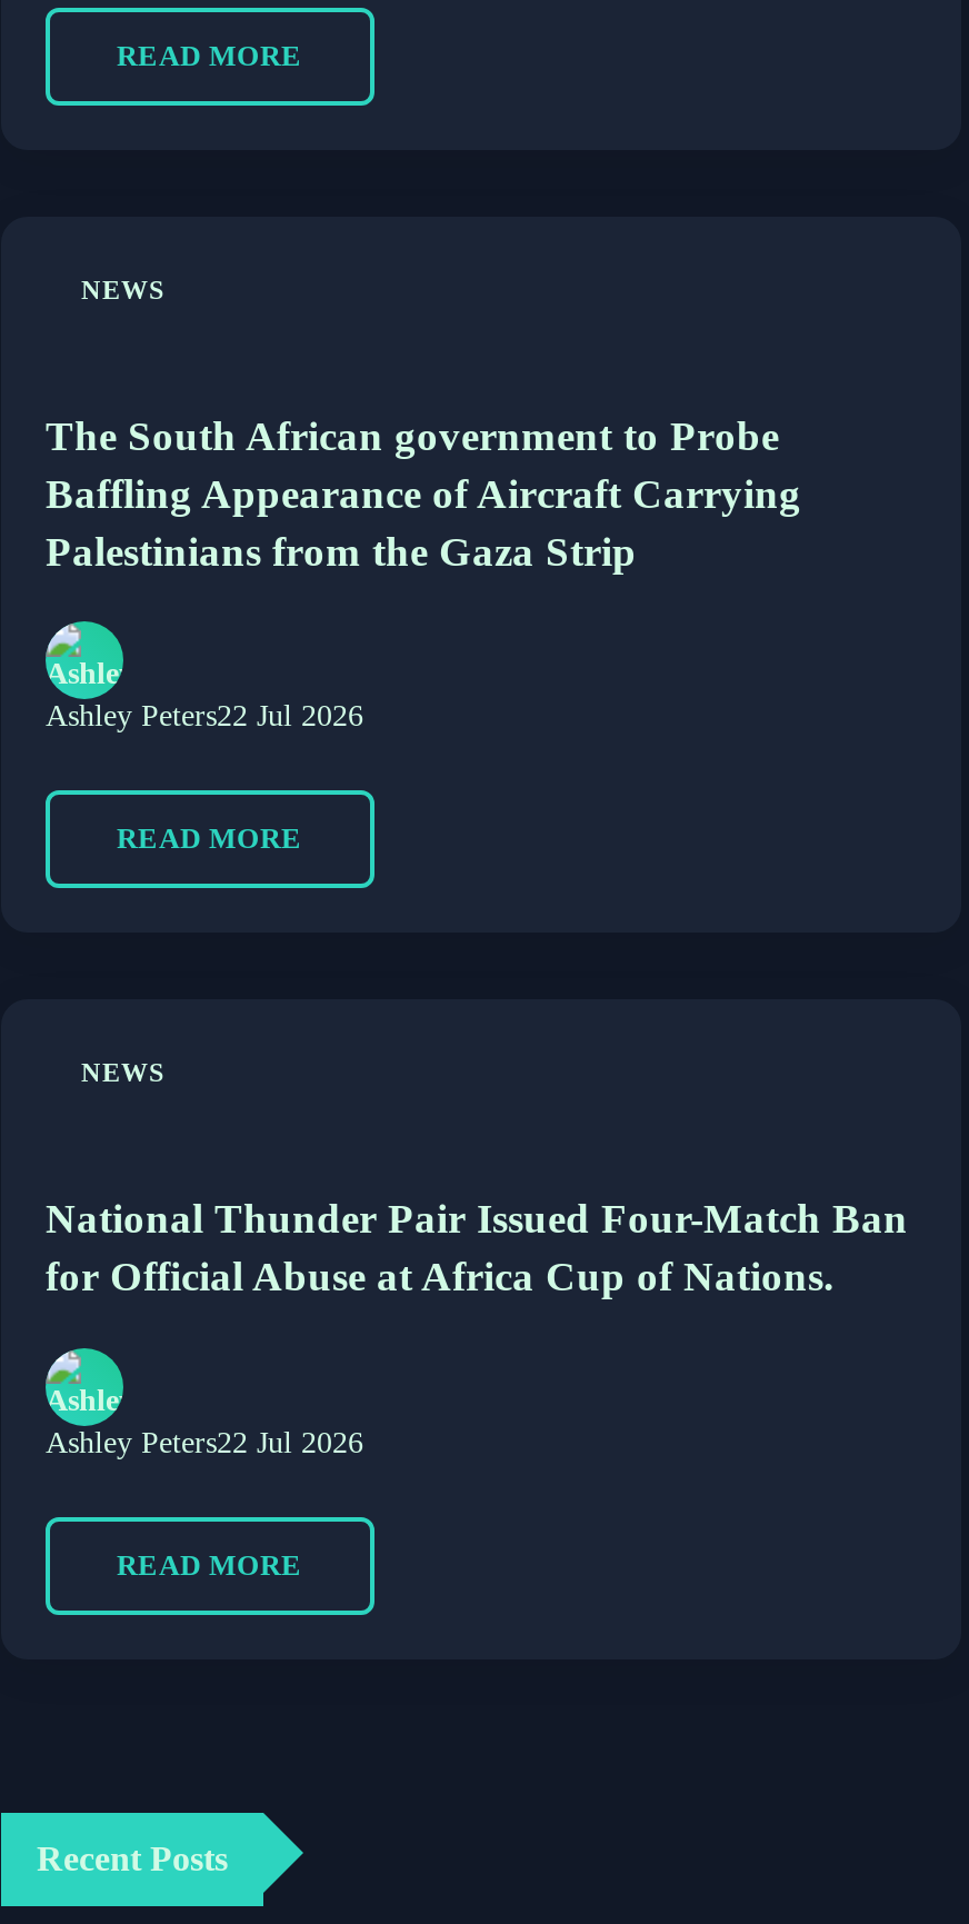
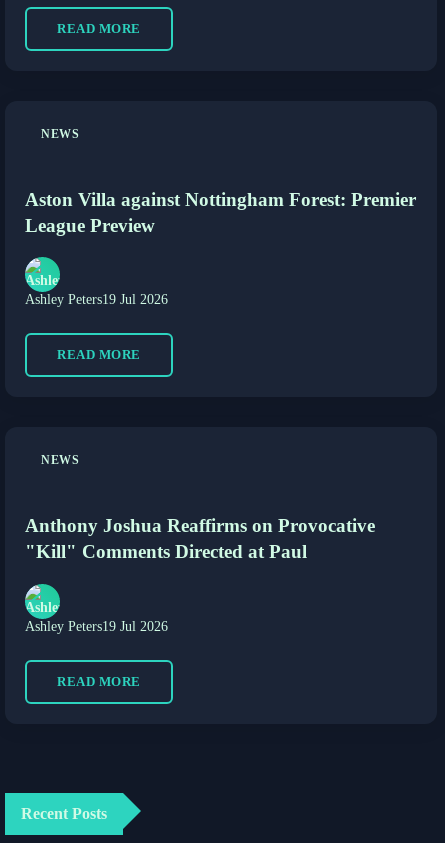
- The South African government to Probe
- Baffling Appearance of Aircraft Carrying
- Palestinians from the Gaza Strip
+ Aston Villa against Nottingham Forest: Premier
+ League Preview

- Ashley Peters22 Jul 2026
+ Ashley Peters19 Jul 2026

- National Thunder Pair Issued Four-Match Ban
- for Official Abuse at Africa Cup of Nations.
+ Anthony Joshua Reaffirms on Provocative
+ "Kill" Comments Directed at Paul

- Ashley Peters22 Jul 2026
+ Ashley Peters19 Jul 2026
